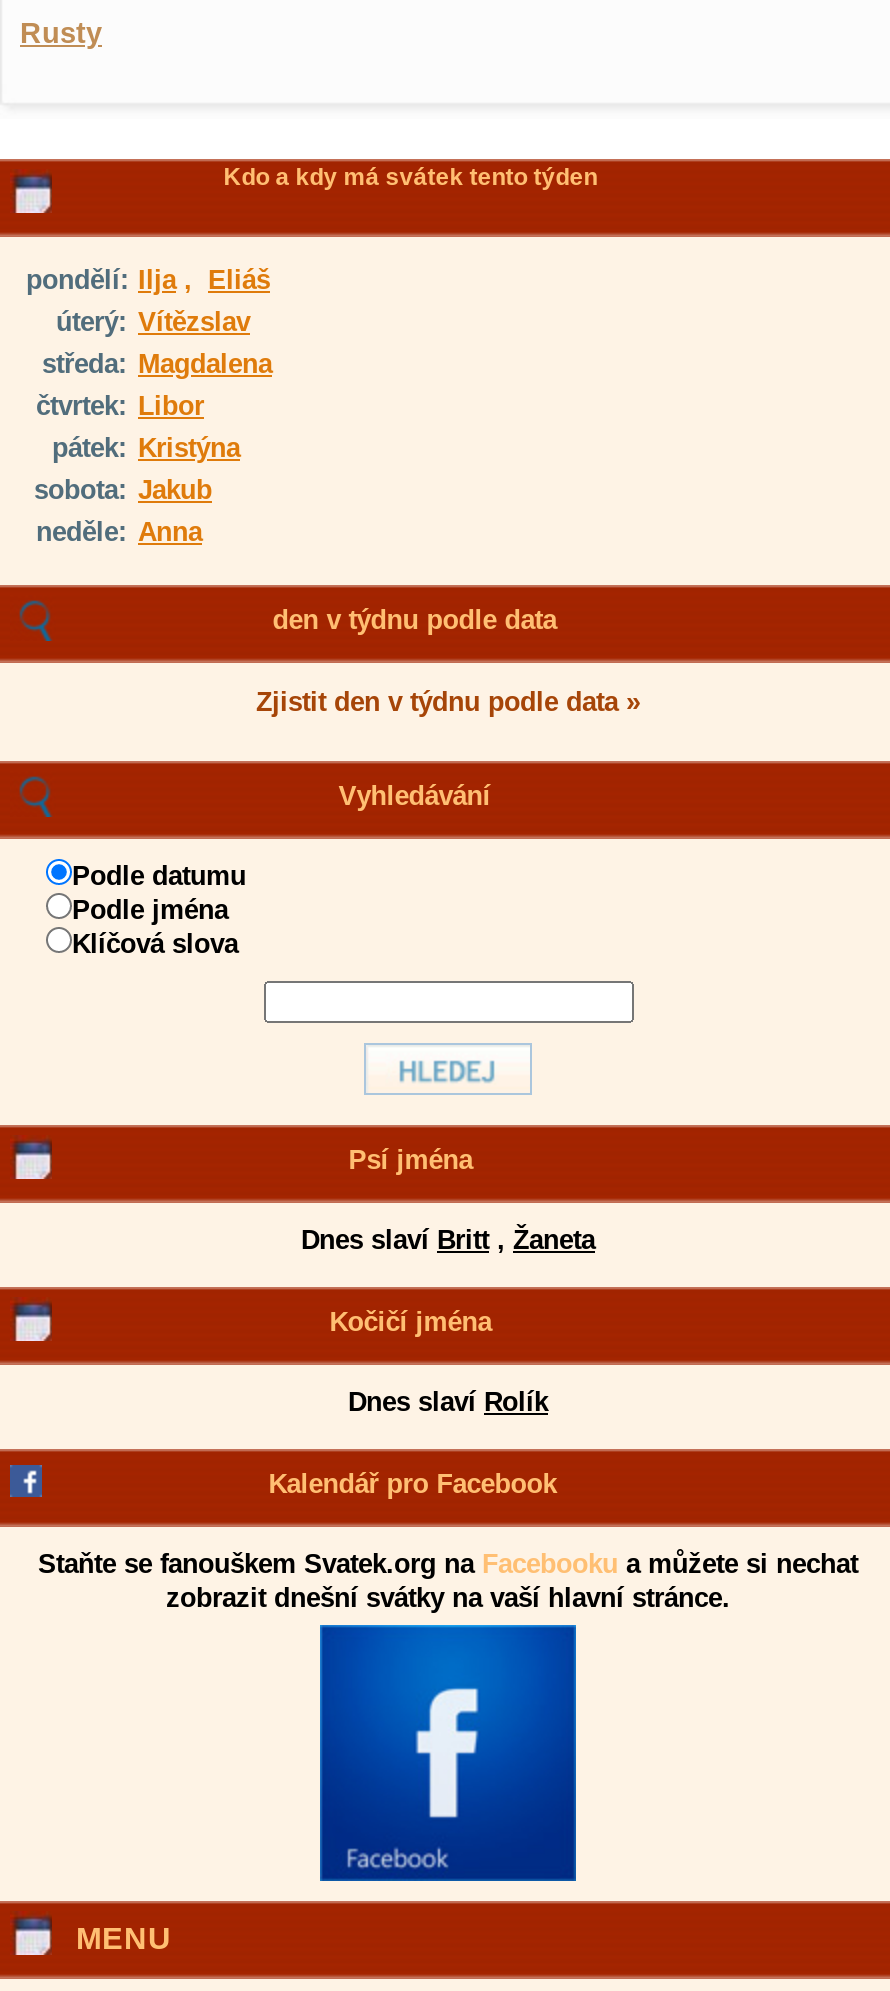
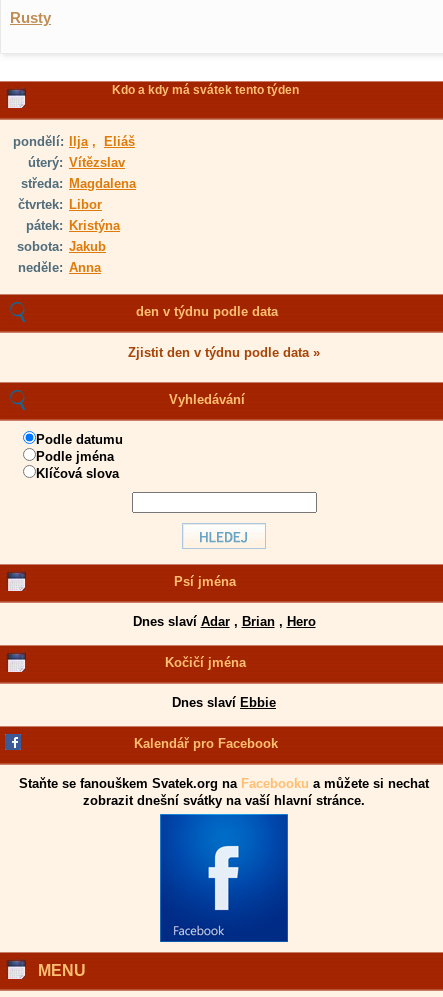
- Dnes slaví Britt, Žaneta
+ Dnes slaví Adar, Brian, Hero

- Dnes slaví Rolík
+ Dnes slaví Ebbie
